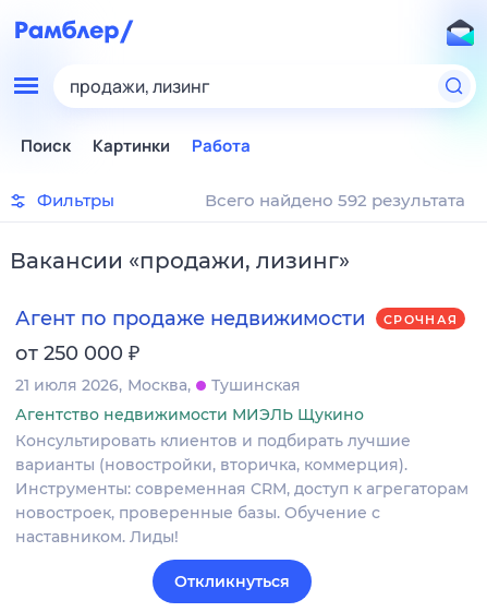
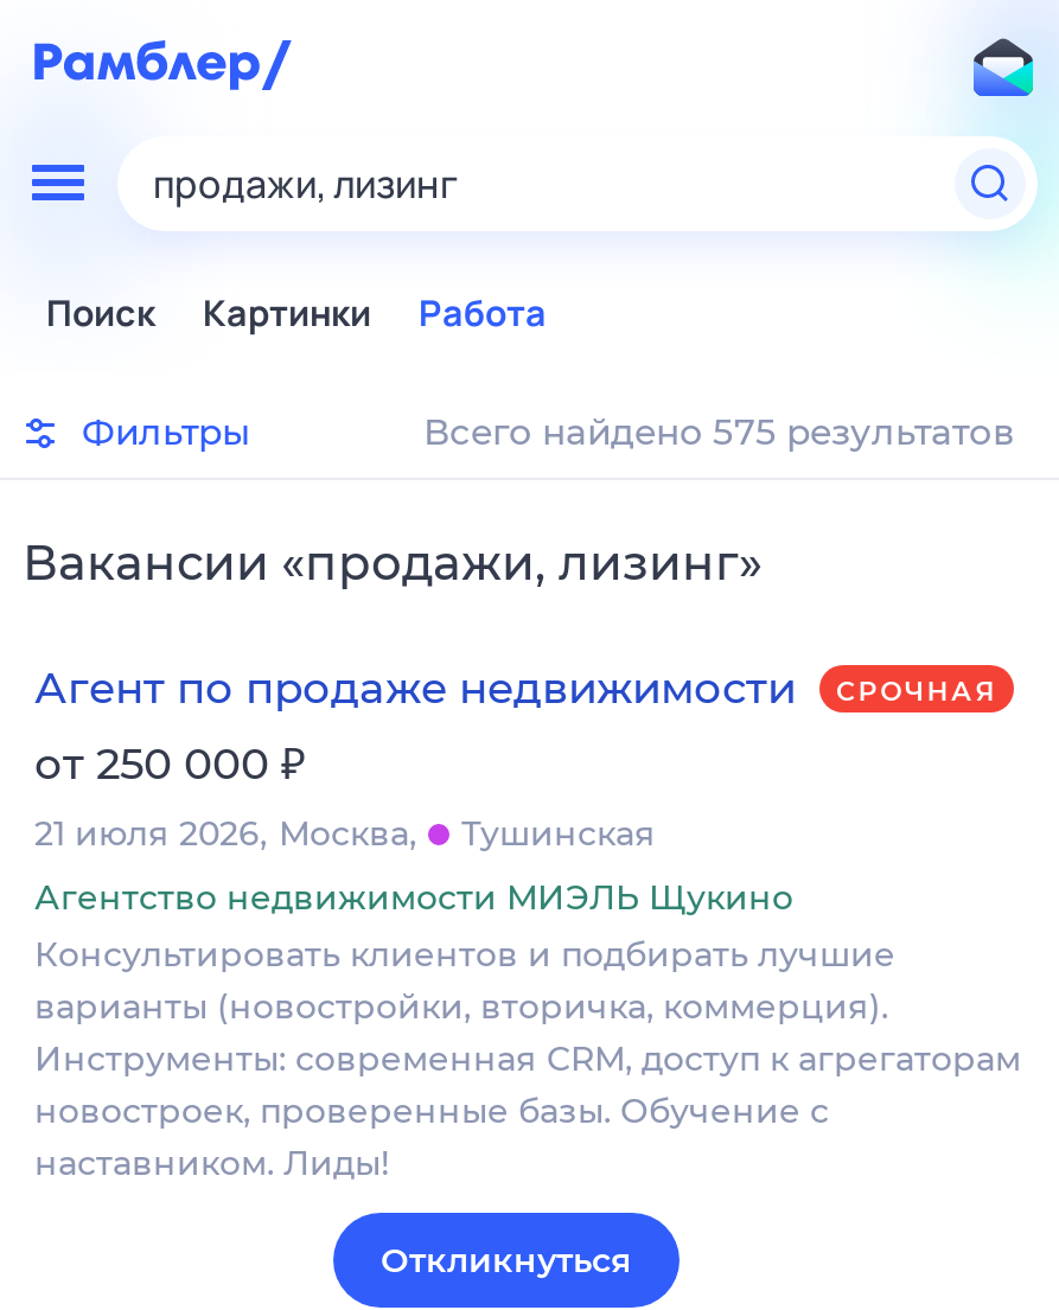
- Всего найдено 592 результата
+ Всего найдено 575 результатов
